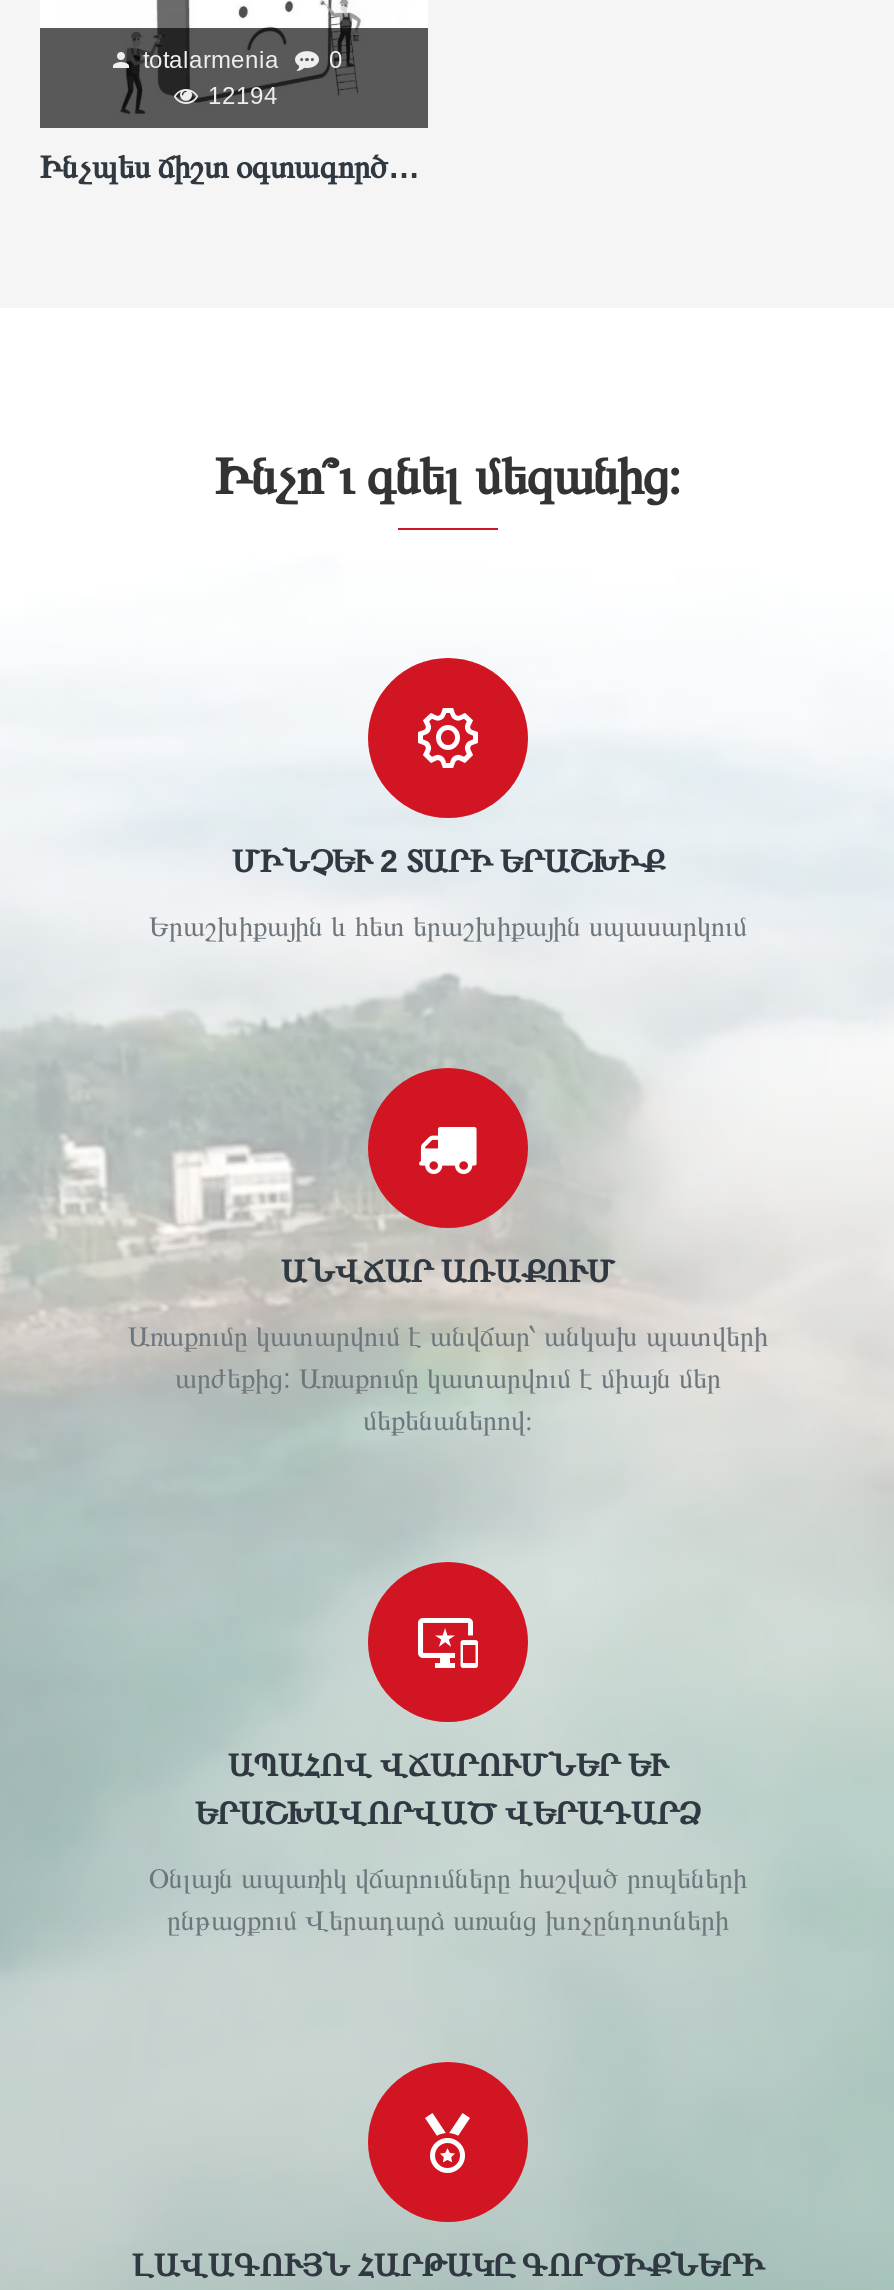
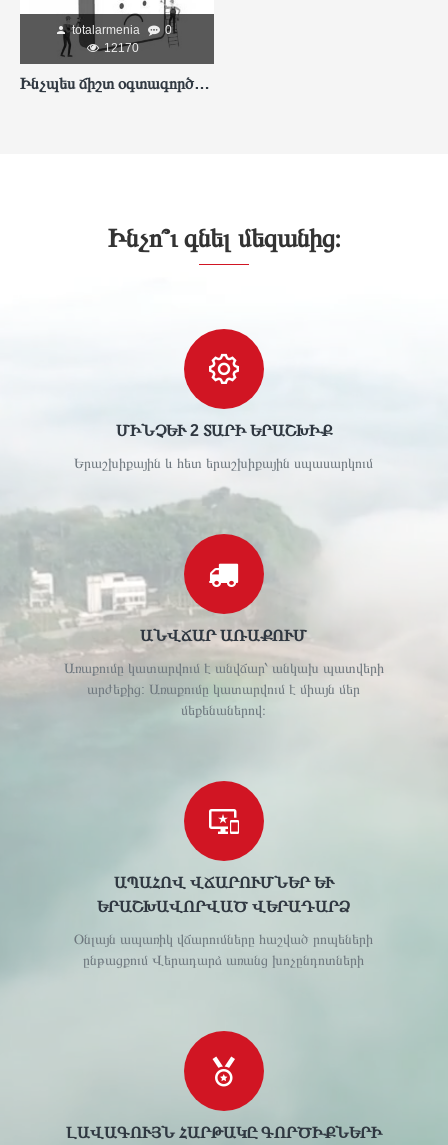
- 12194
+ 12170
